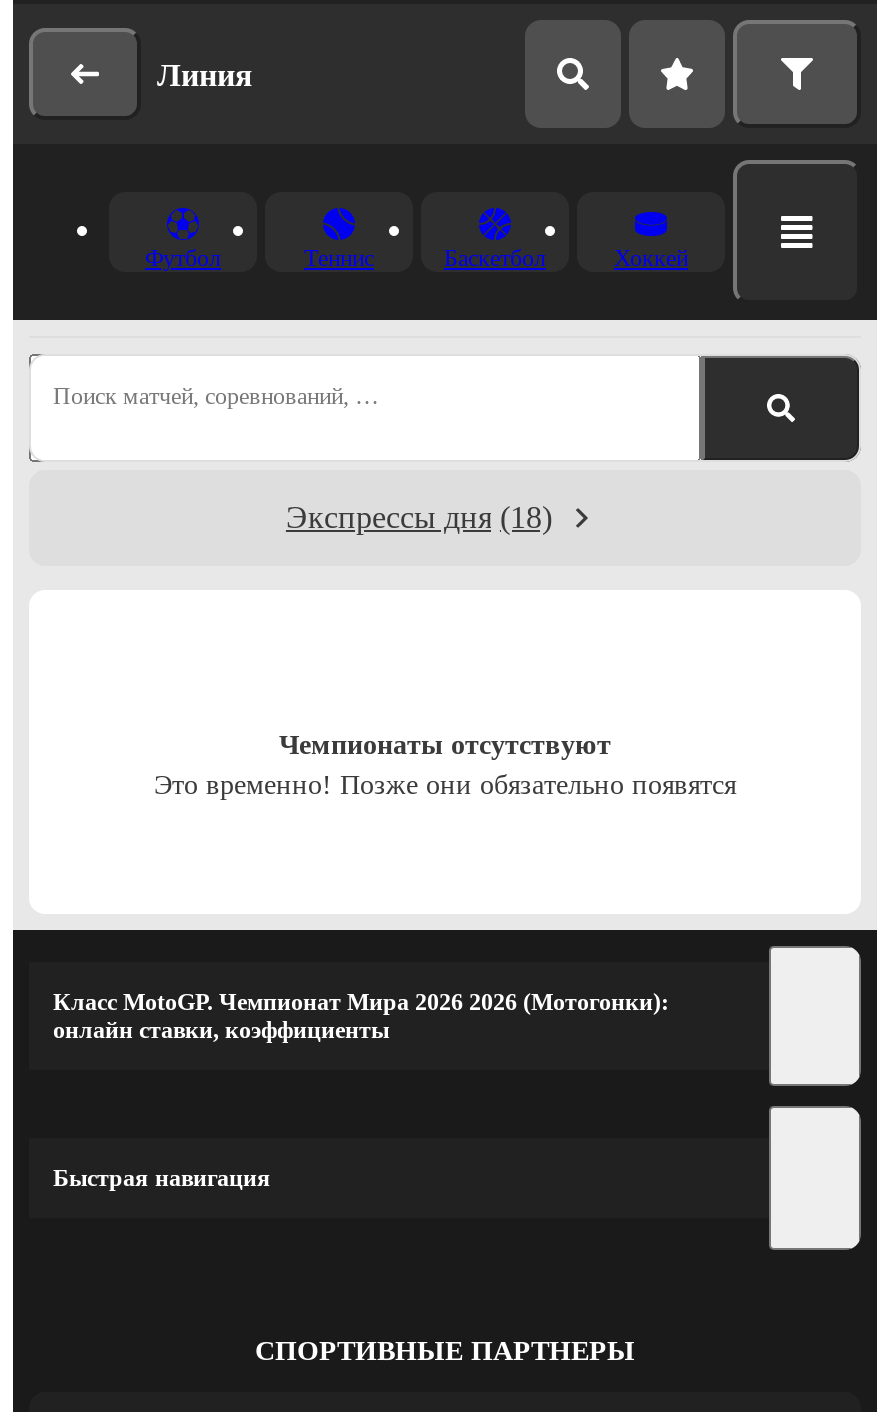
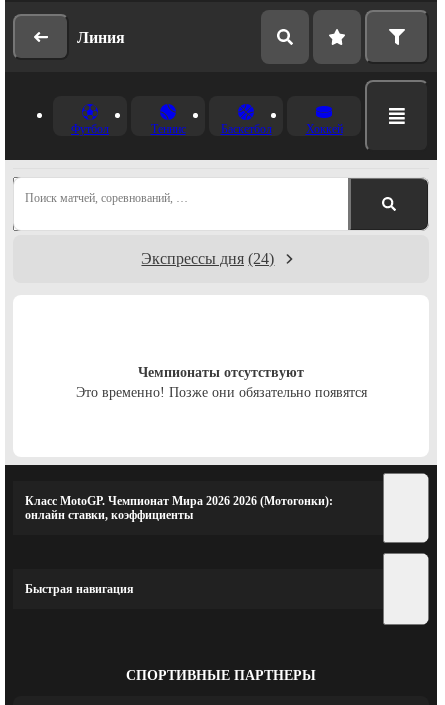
- Экспрессы дня (18)
+ Экспрессы дня (24)
